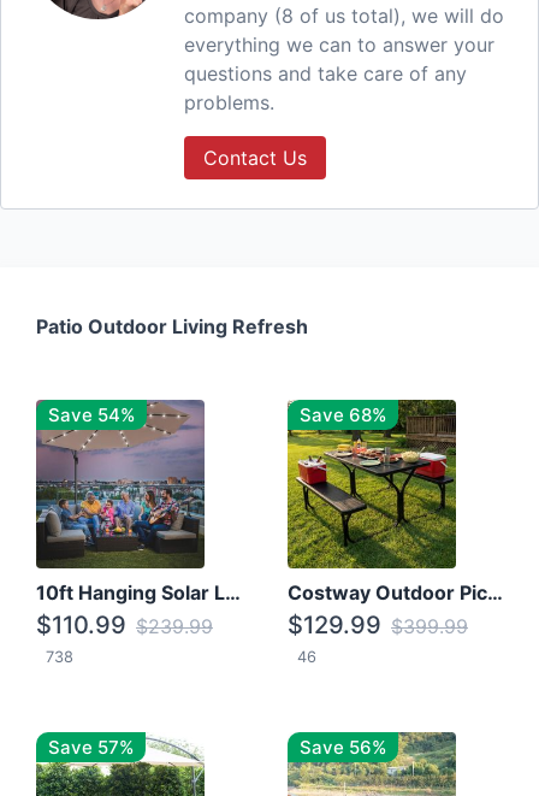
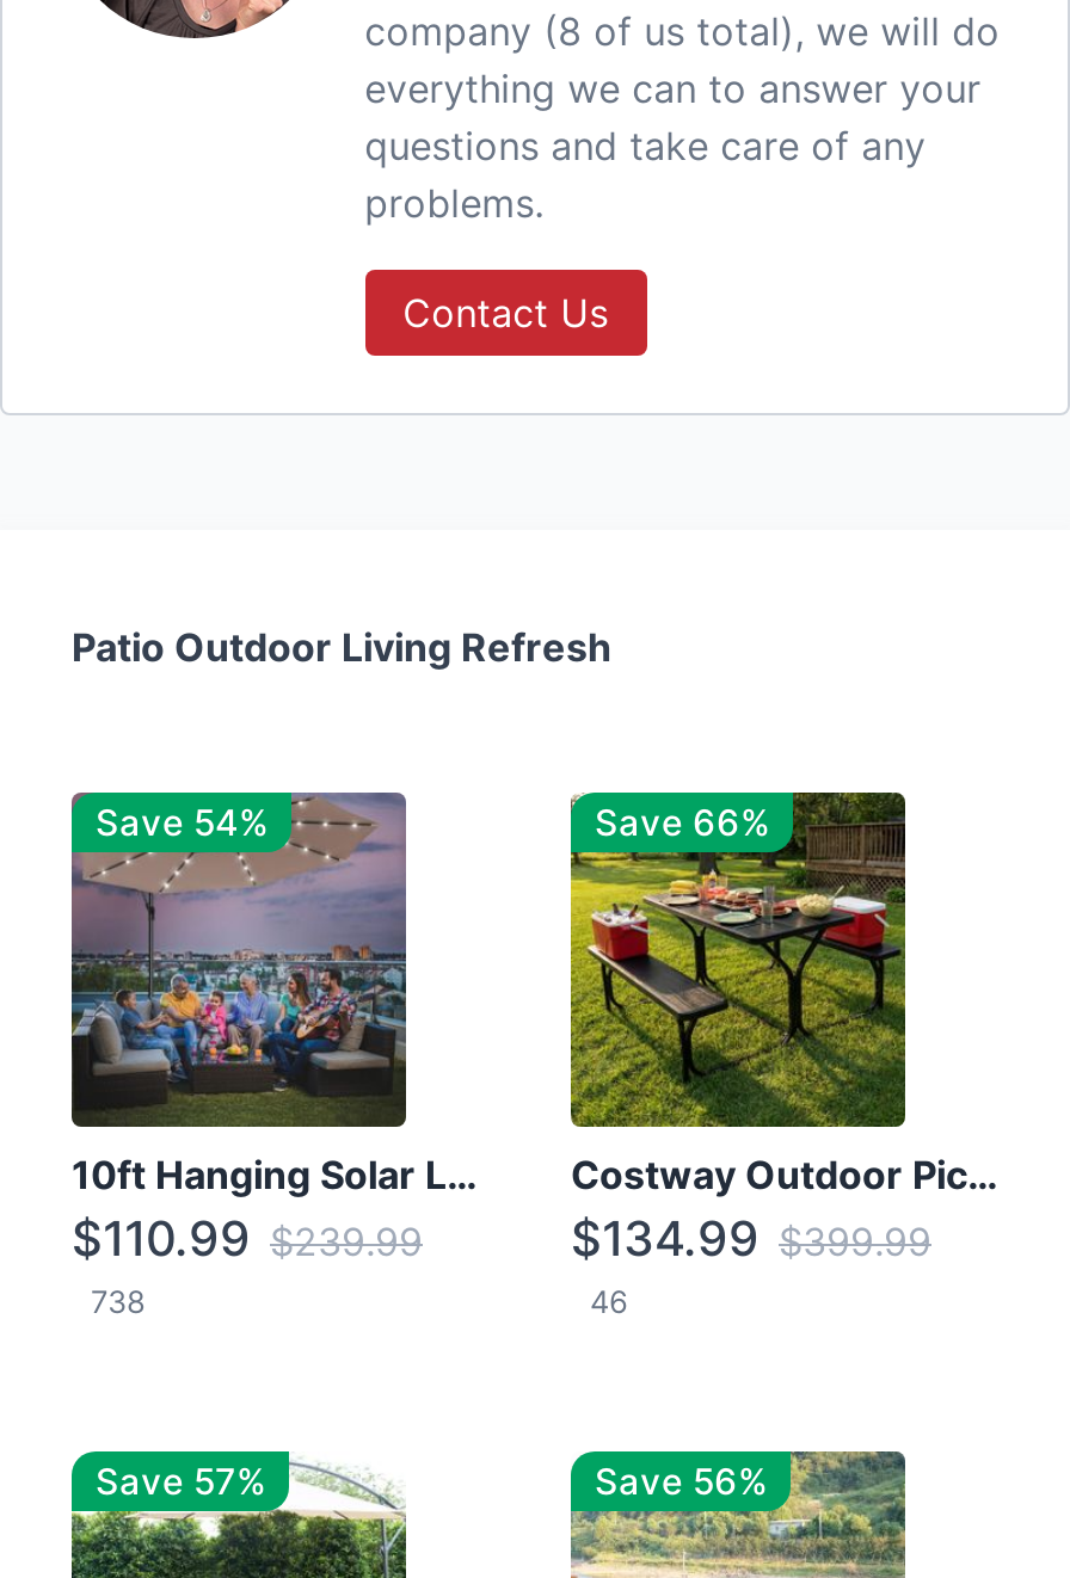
- Save 68%
+ Save 66%

- $129.99 $399.99
+ $134.99 $399.99
